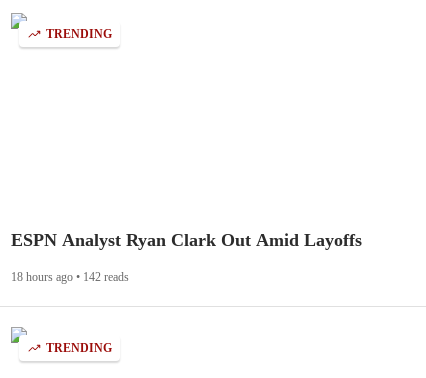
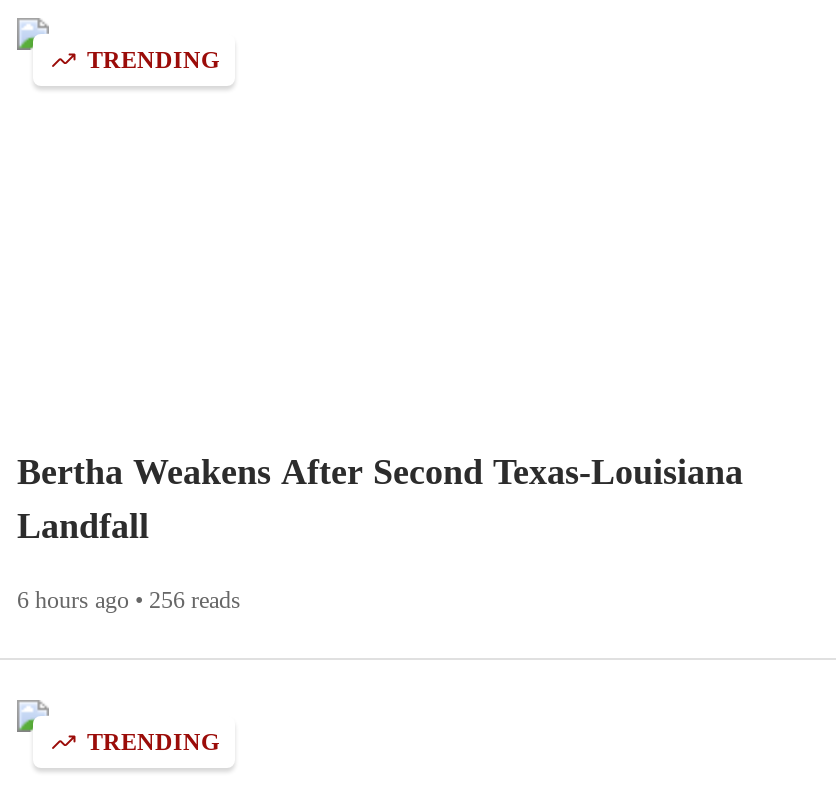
- ESPN Analyst Ryan Clark Out Amid Layoffs
+ Bertha Weakens After Second Texas-Louisiana
+ Landfall

- 18 hours ago • 142 reads
+ 6 hours ago • 256 reads
